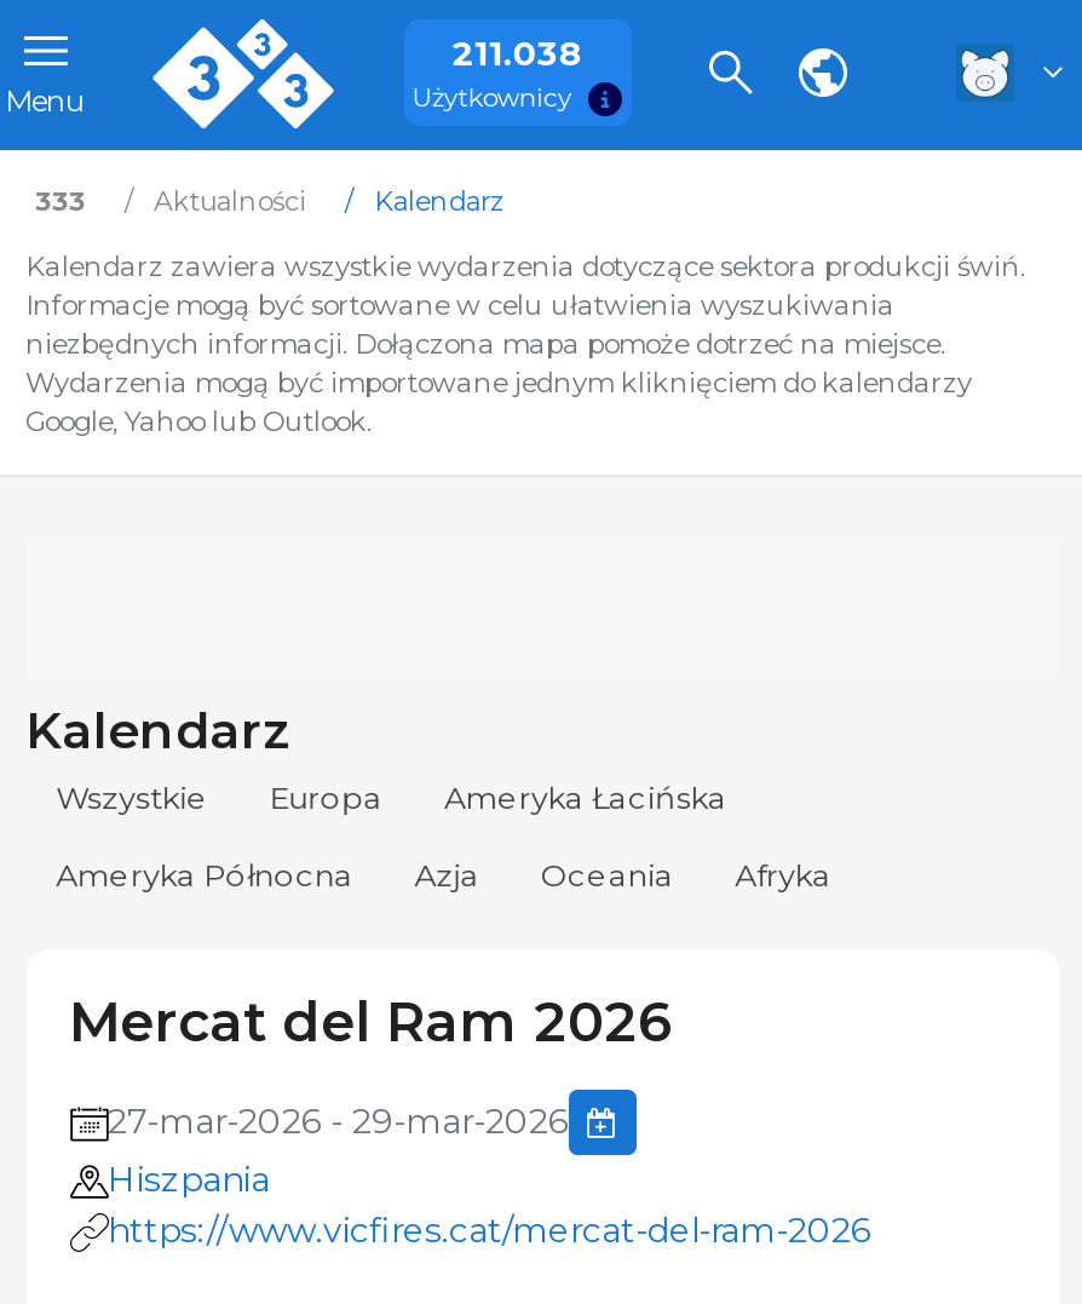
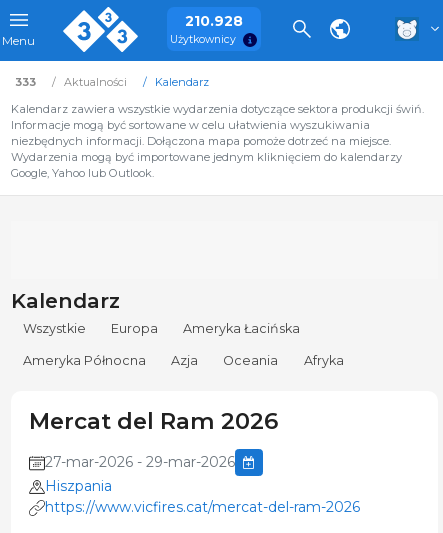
- 211.038
+ 210.928
